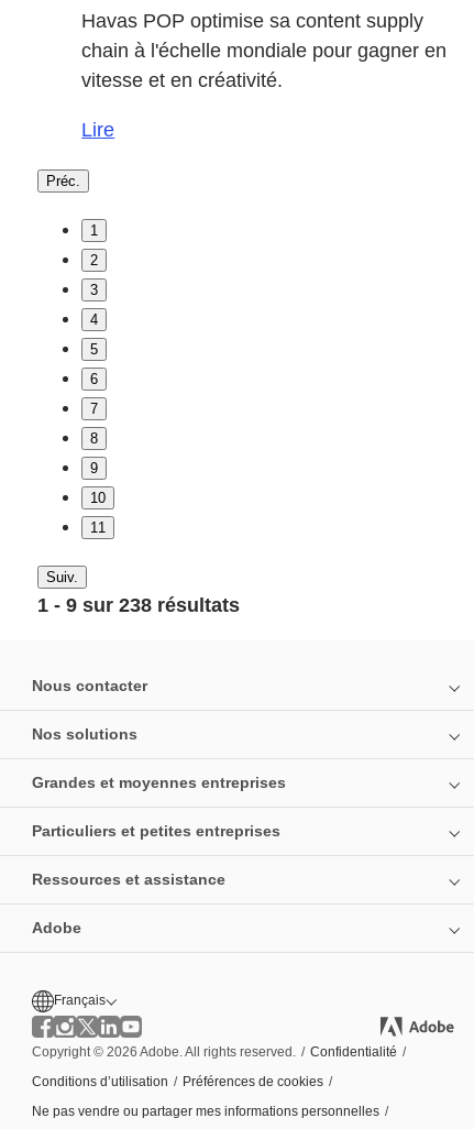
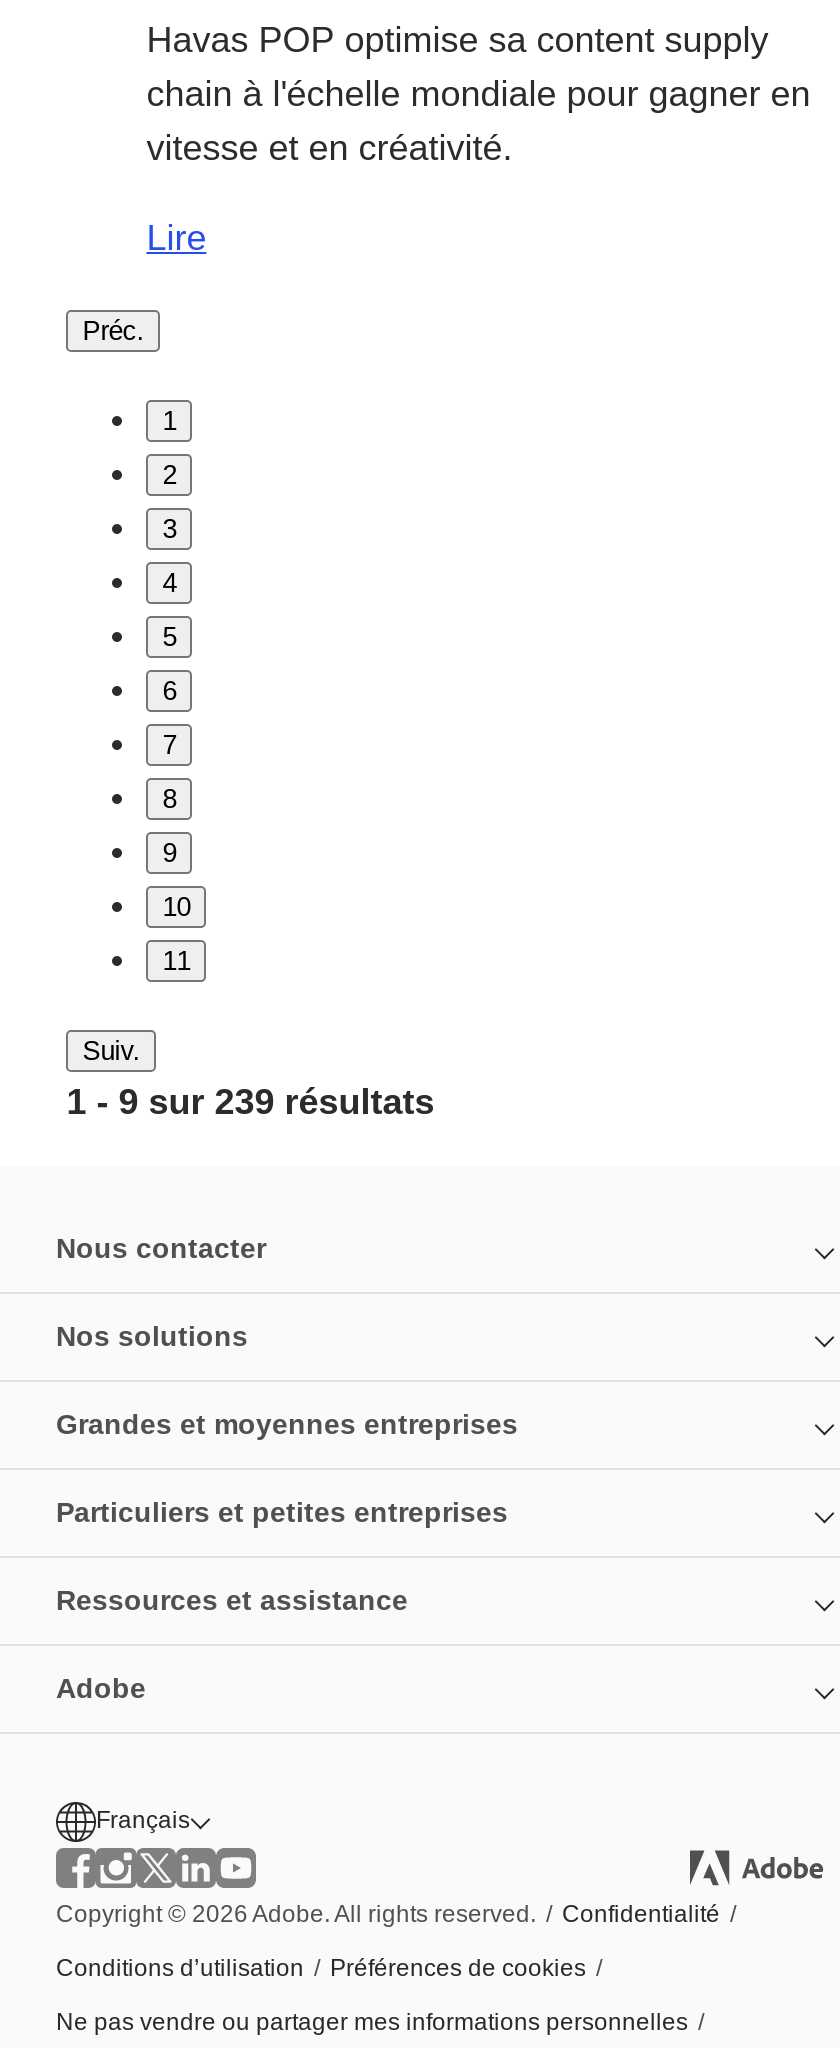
- 1 - 9 sur 238 résultats
+ 1 - 9 sur 239 résultats
